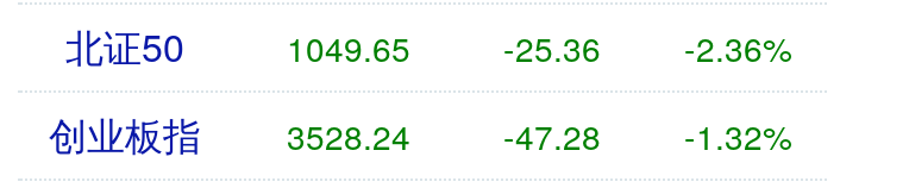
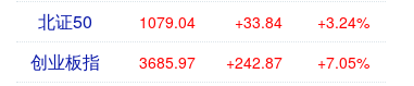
- 1049.65
+ 1079.04

- -25.36
+ +33.84

- -2.36%
+ +3.24%

- 3528.24
+ 3685.97

- -47.28
+ +242.87

- -1.32%
+ +7.05%
